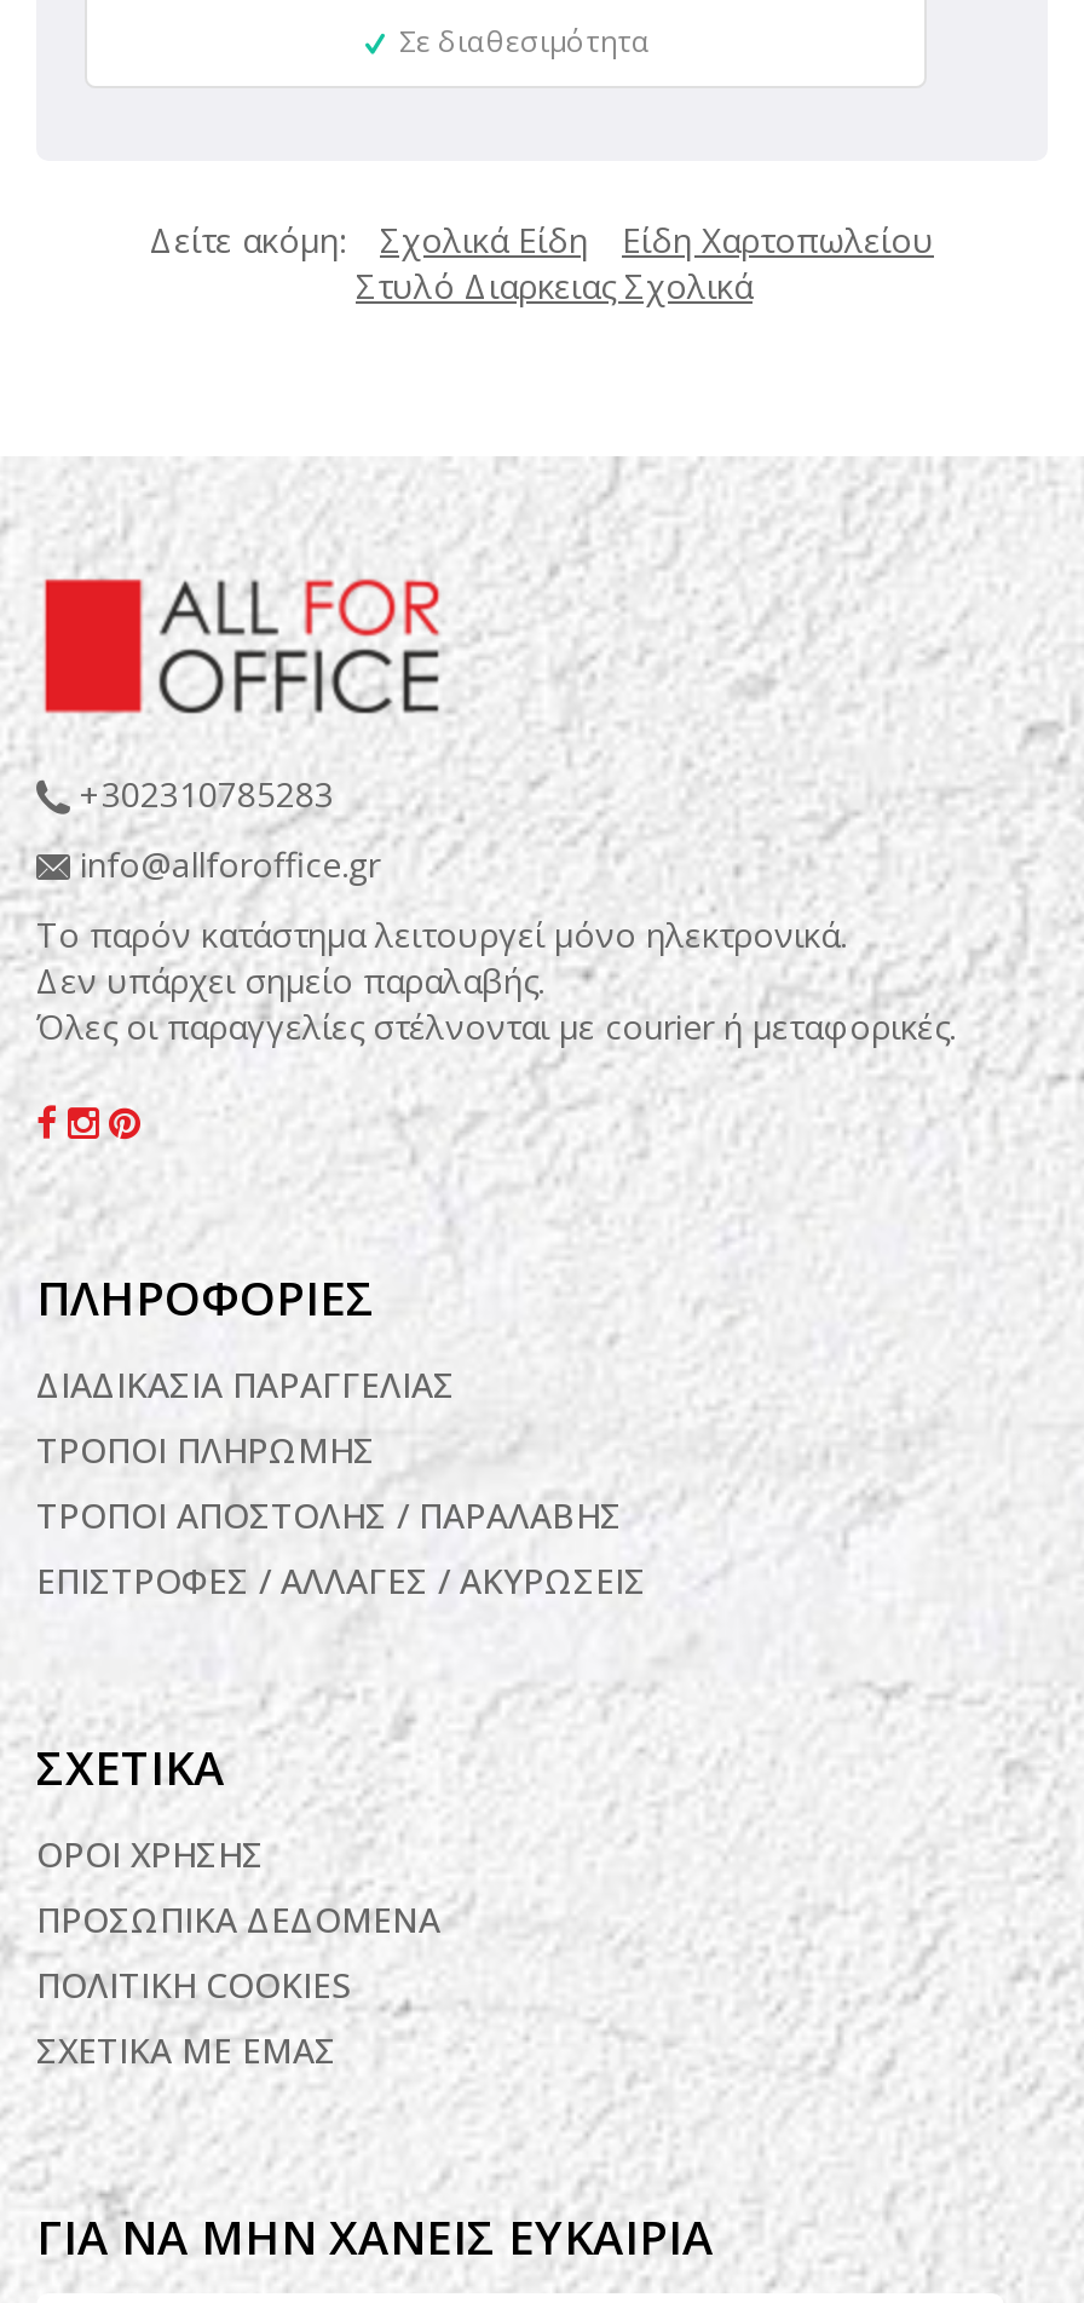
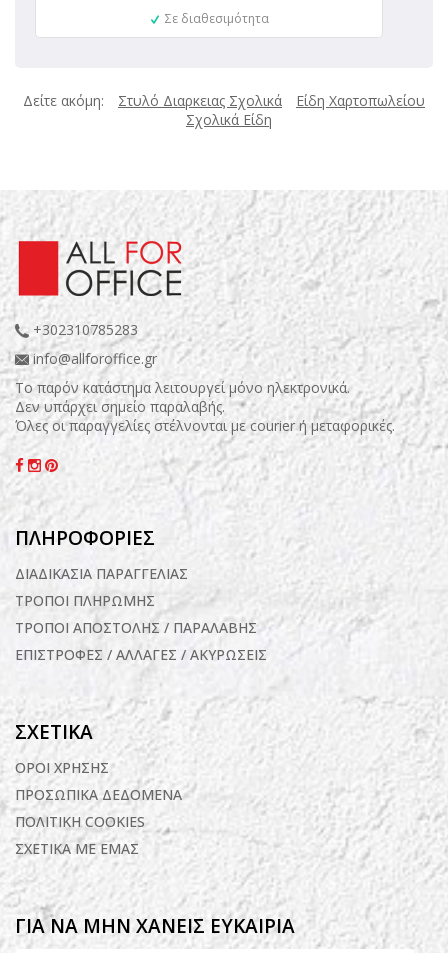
- Δείτε ακόμη: Σχολικά Είδη
+ Δείτε ακόμη: Στυλό Διαρκειας Σχολικά

- Στυλό Διαρκειας Σχολικά
+ Σχολικά Είδη
